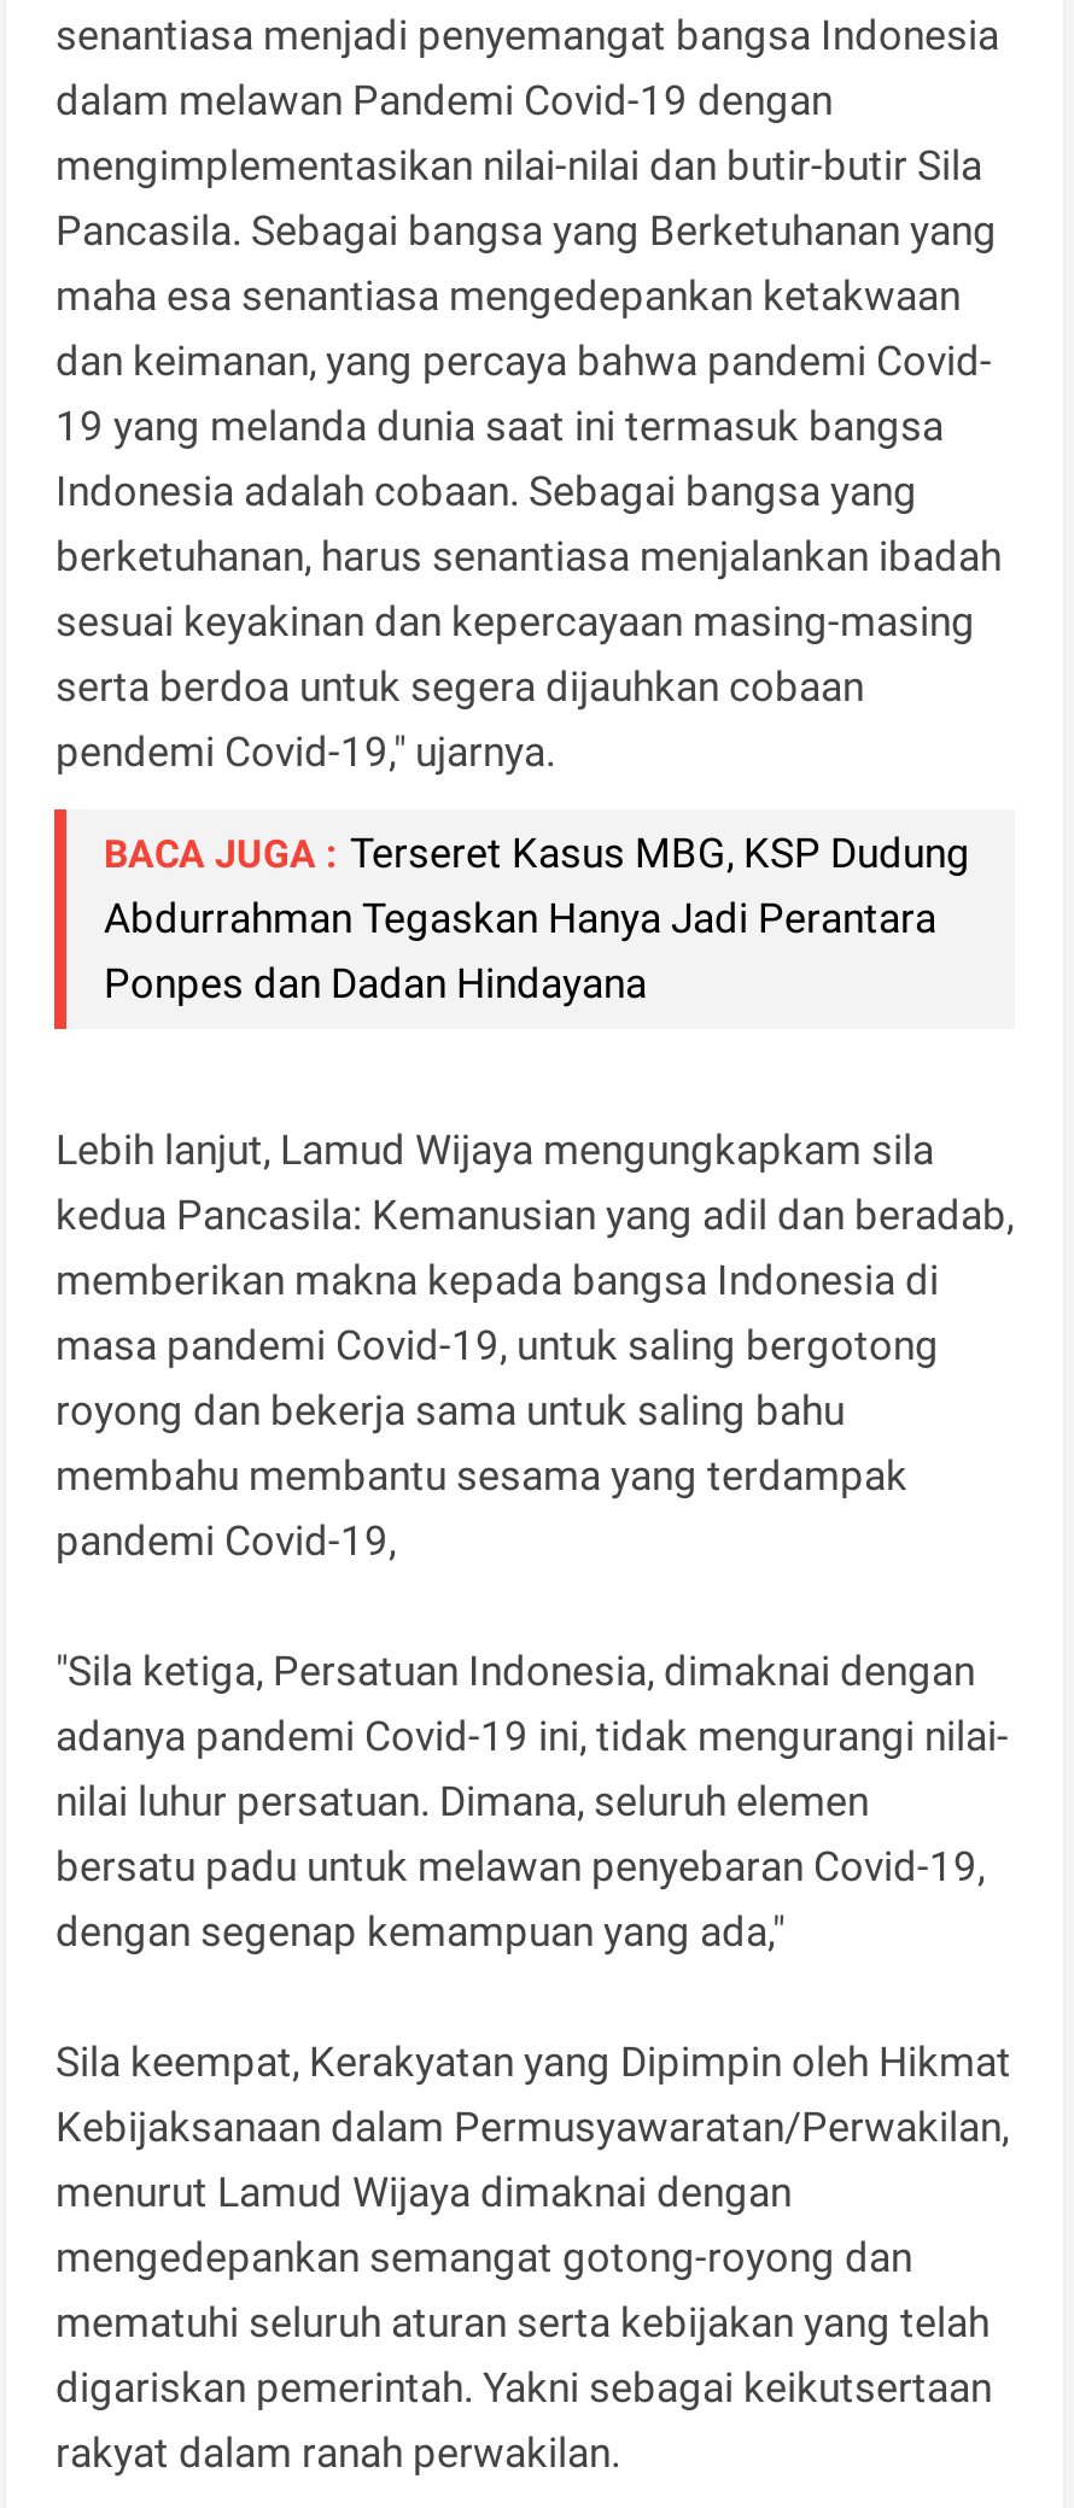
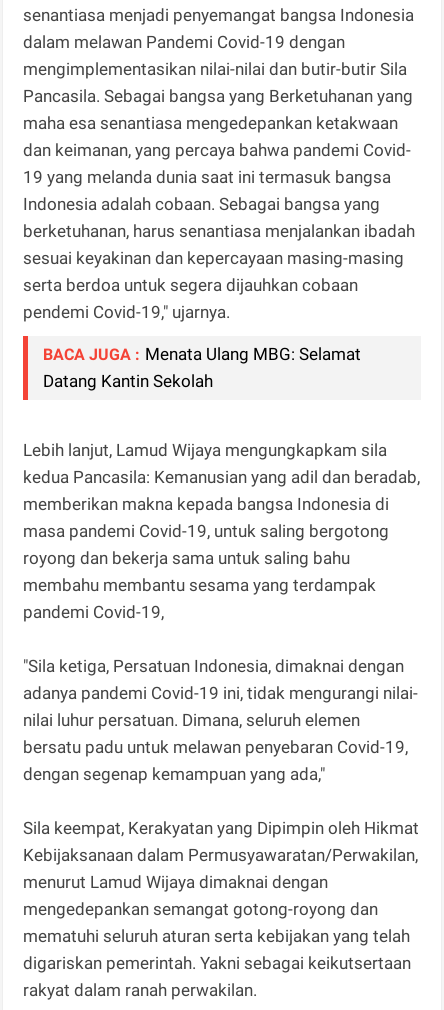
- BACA JUGA : Terseret Kasus MBG, KSP Dudung
- Abdurrahman Tegaskan Hanya Jadi Perantara
- Ponpes dan Dadan Hindayana
+ BACA JUGA : Menata Ulang MBG: Selamat
+ Datang Kantin Sekolah
